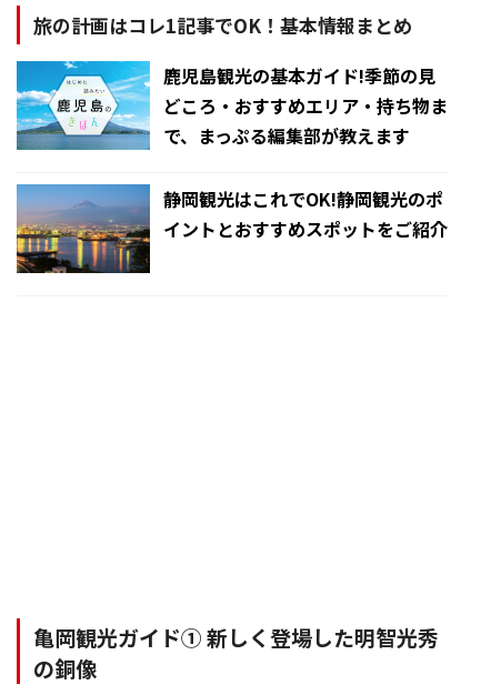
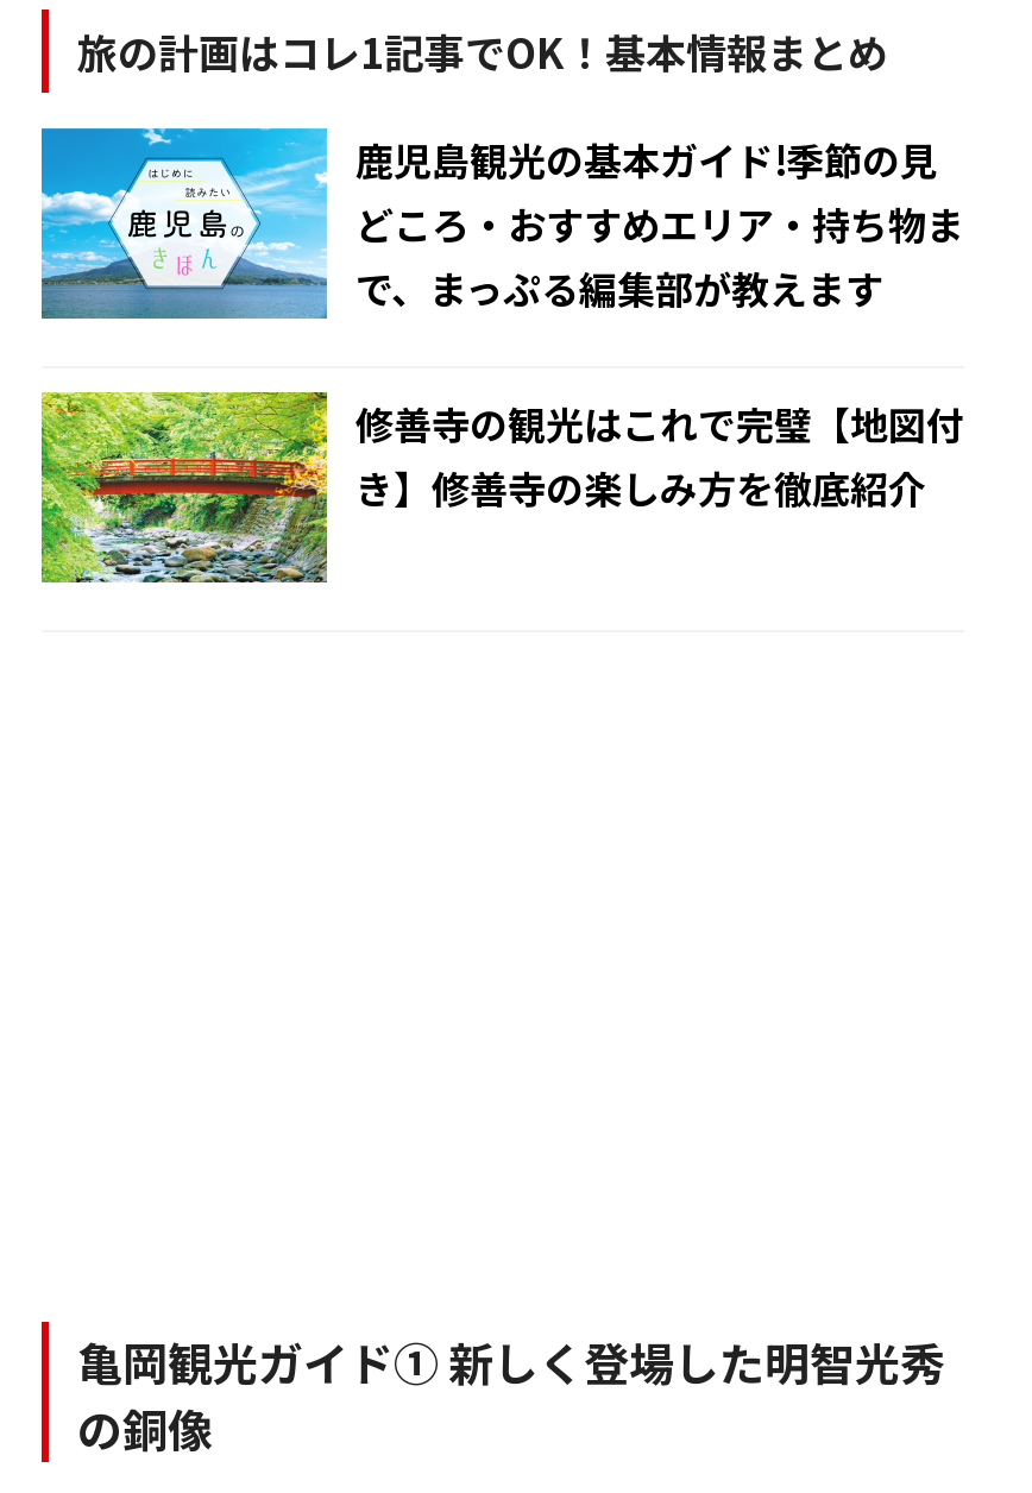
- [image]
- 静岡観光はこれでOK!静岡観光のポ
- イントとおすすめスポットをご紹介
+ [image]
+ 修善寺の観光はこれで完璧【地図付
+ き】修善寺の楽しみ方を徹底紹介
